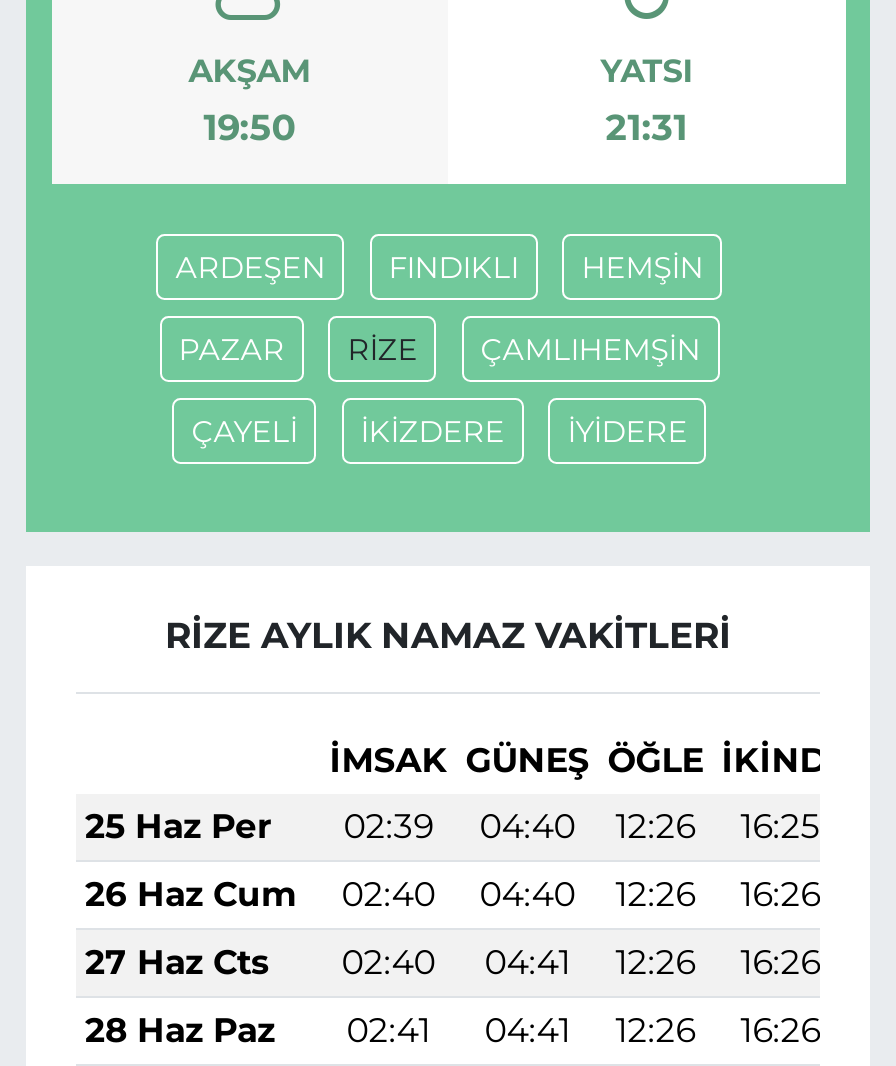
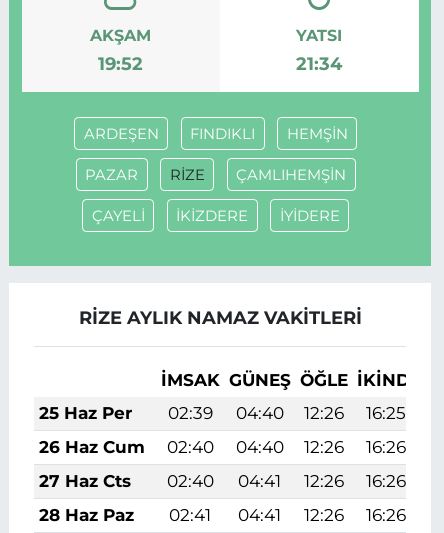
- 19:50
+ 19:52

- 21:31
+ 21:34
